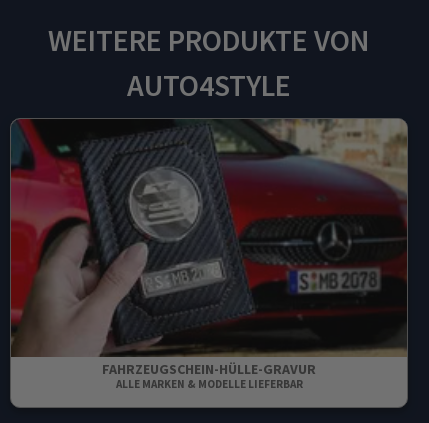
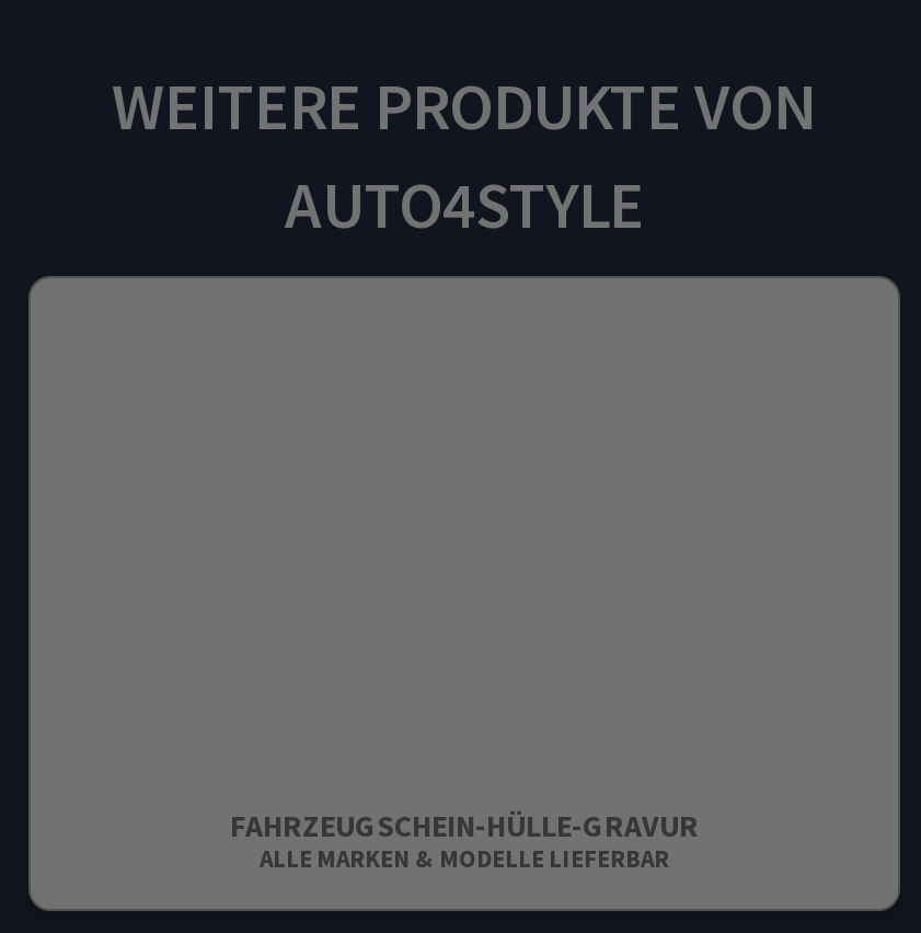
- [image]
